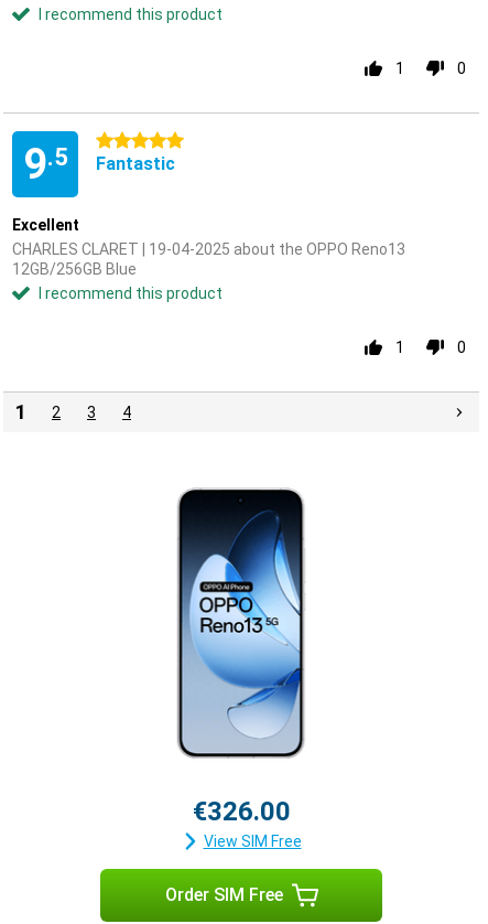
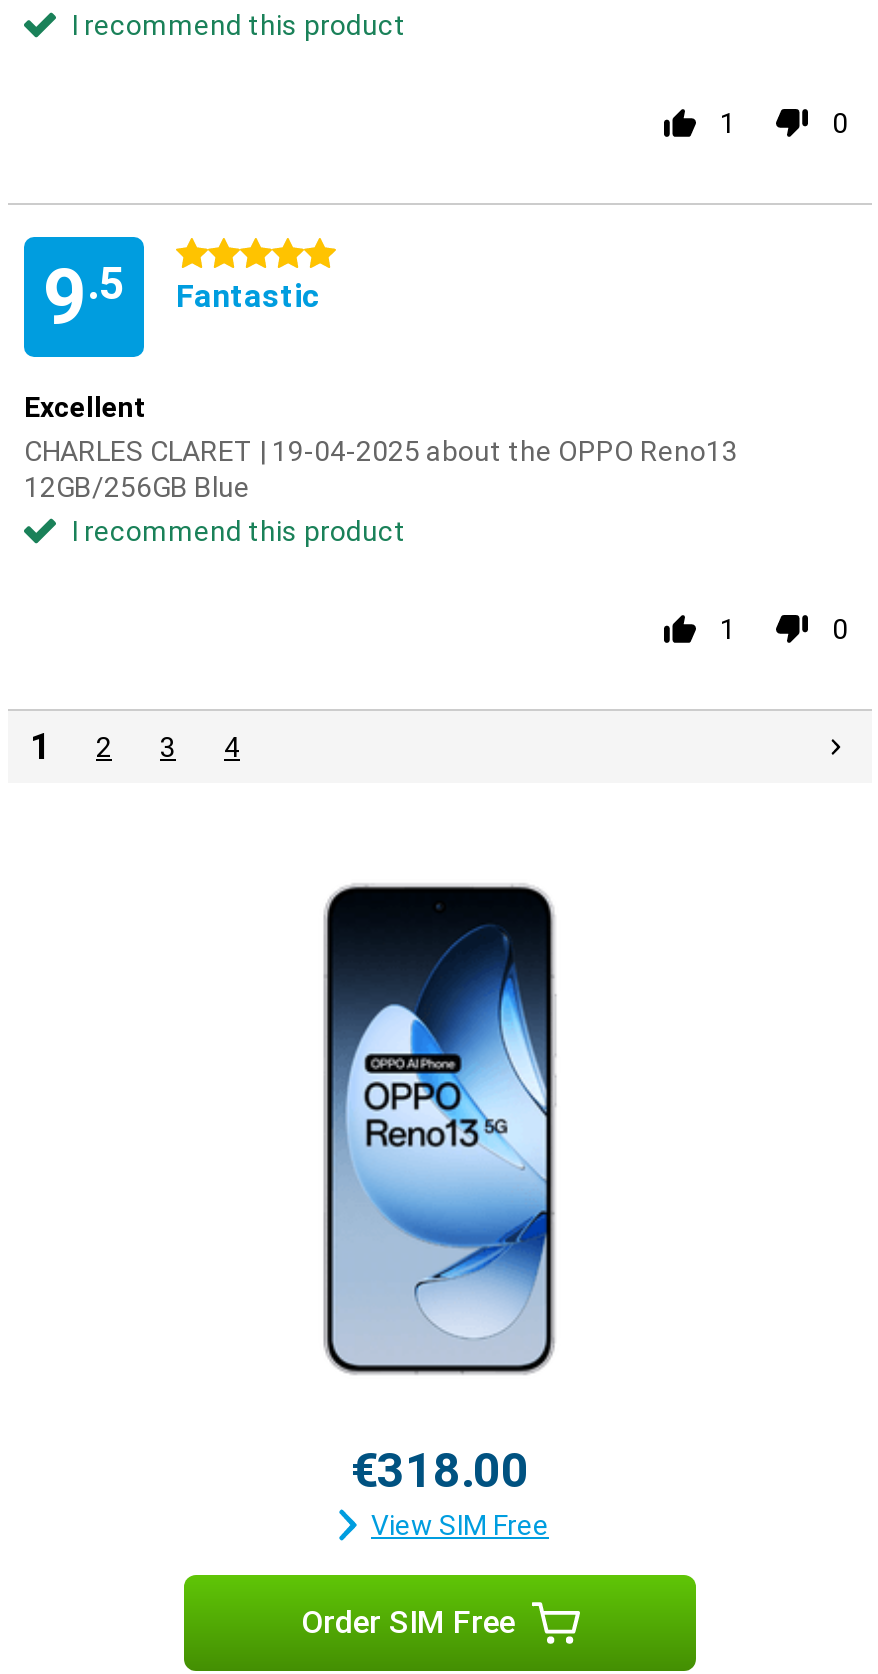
- €326.00
+ €318.00
